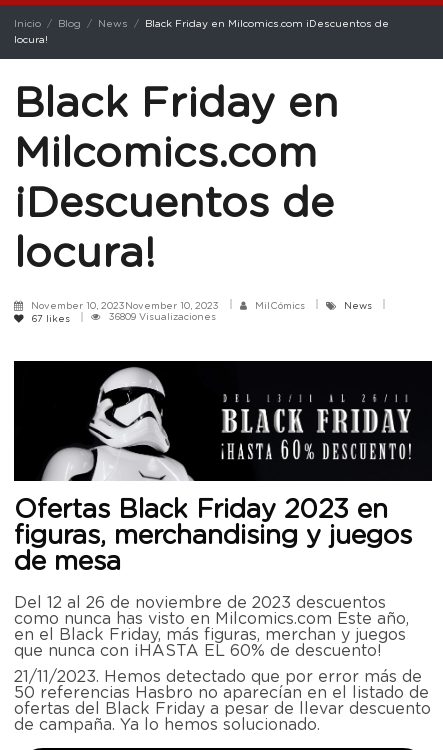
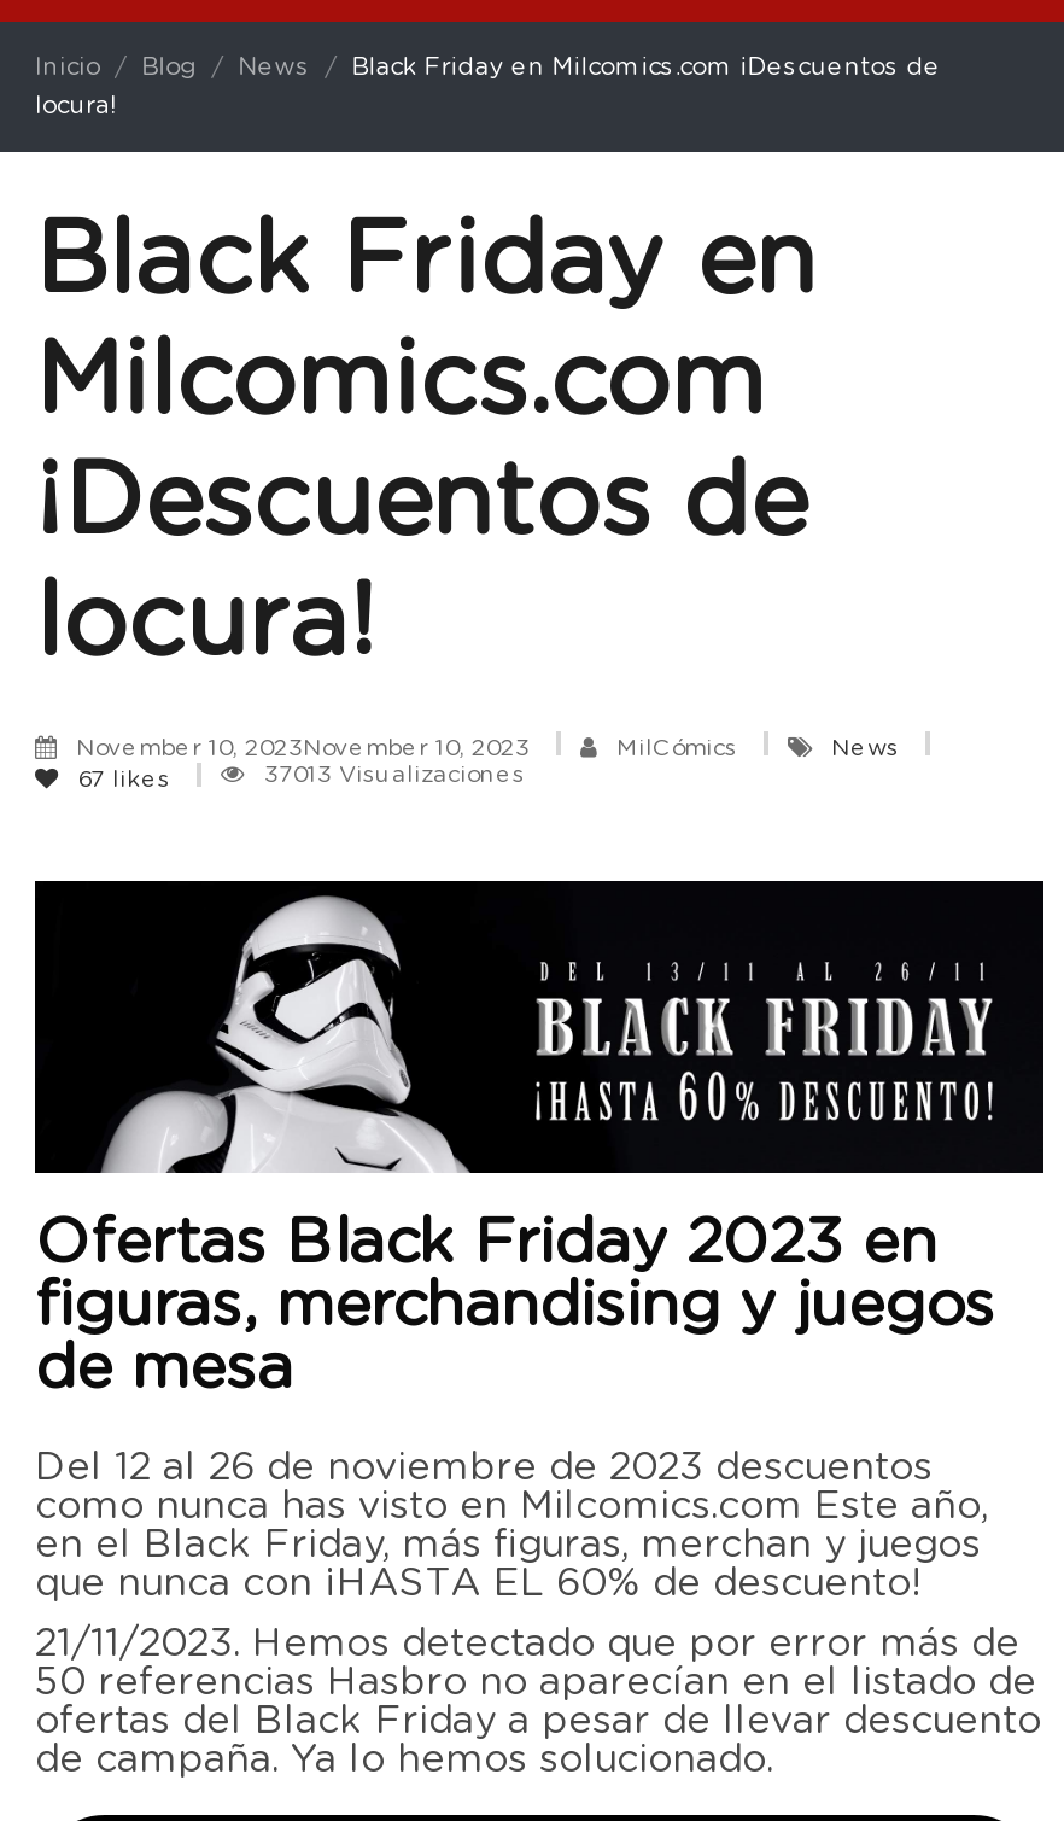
- 36809 Visualizaciones
+ 37013 Visualizaciones
